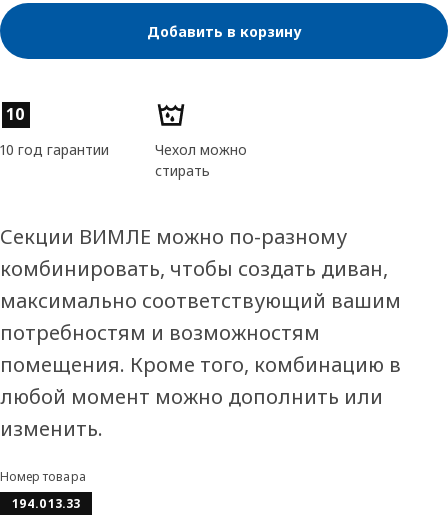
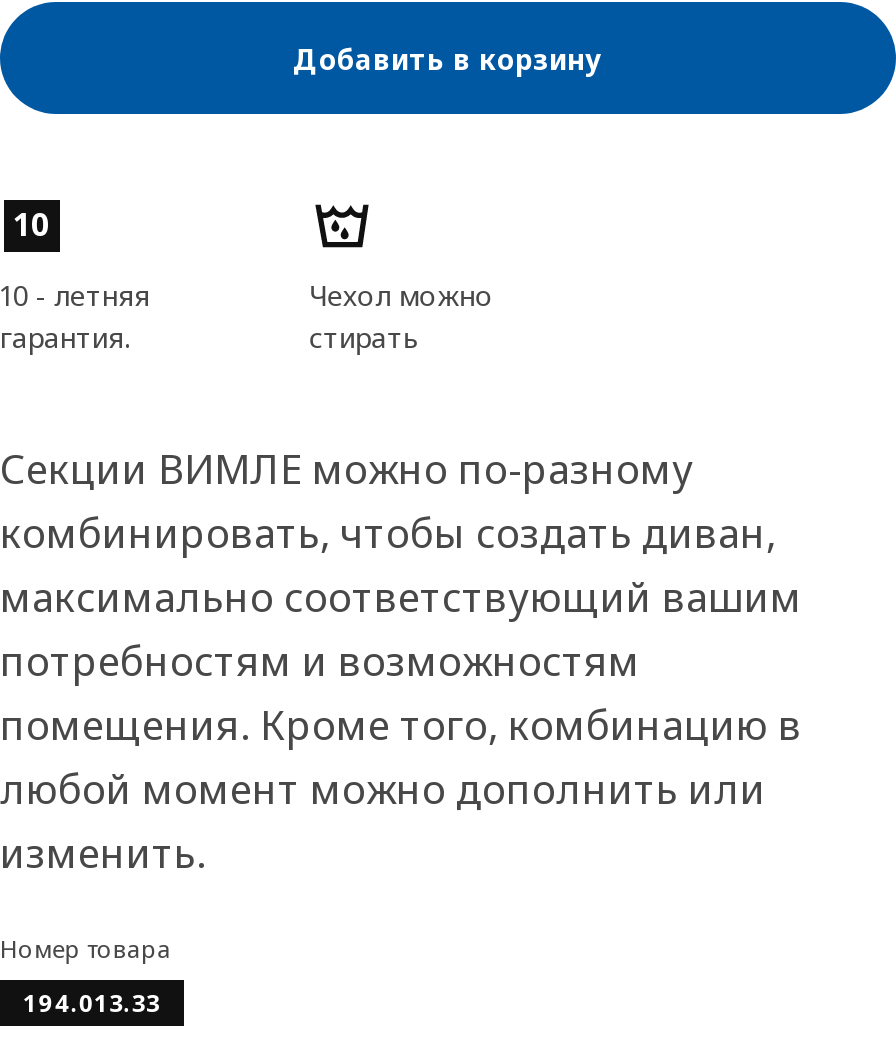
- 10 год гарантии
+ 10 - летняя
+ гарантия.
